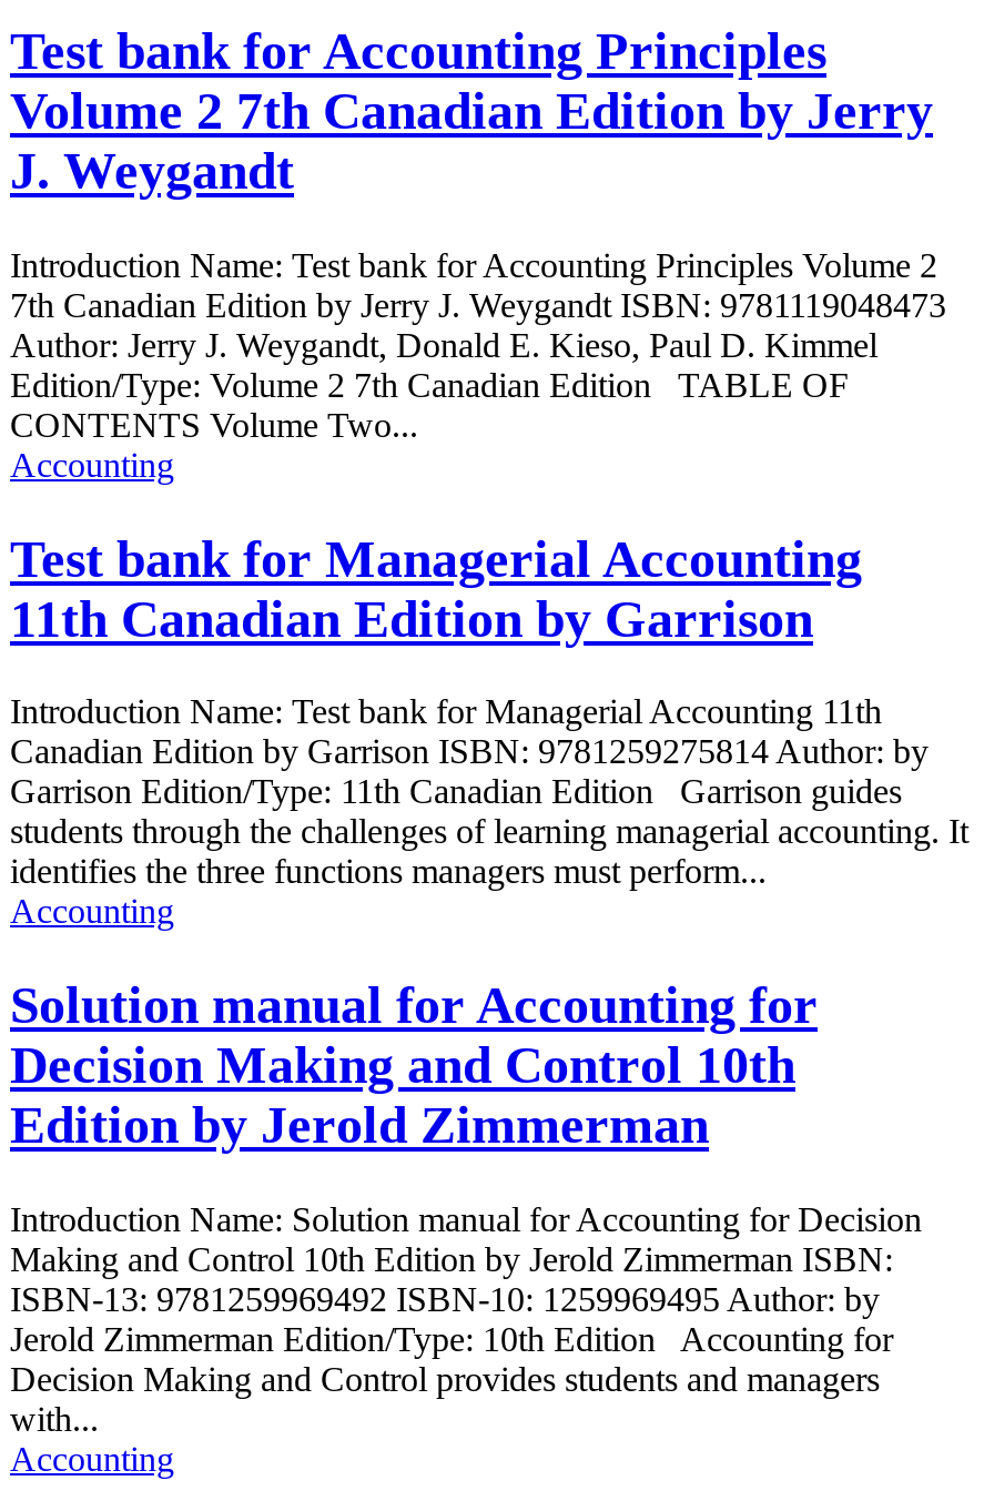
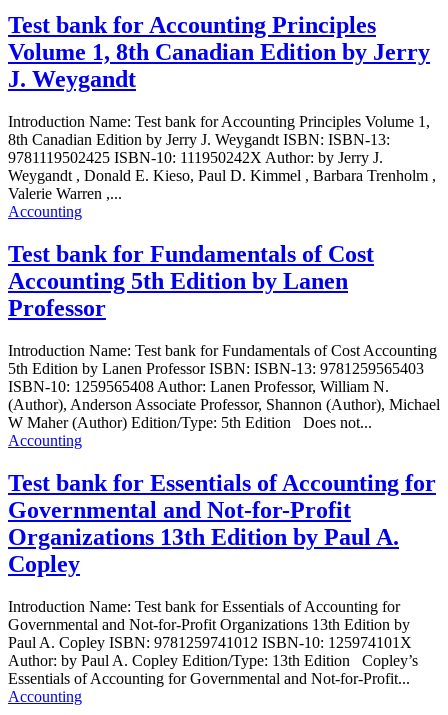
- Volume 2 7th Canadian Edition by Jerry
+ Volume 1, 8th Canadian Edition by Jerry

- Introduction Name: Test bank for Accounting Principles Volume 2
- 7th Canadian Edition by Jerry J. Weygandt ISBN: 9781119048473
- Author: Jerry J. Weygandt, Donald E. Kieso, Paul D. Kimmel
- Edition/Type: Volume 2 7th Canadian Edition TABLE OF
- CONTENTS Volume Two...
+ Introduction Name: Test bank for Accounting Principles Volume 1,
+ 8th Canadian Edition by Jerry J. Weygandt ISBN: ISBN-13:
+ 9781119502425 ISBN-10: 111950242X Author: by Jerry J.
+ Weygandt , Donald E. Kieso, Paul D. Kimmel , Barbara Trenholm ,
+ Valerie Warren ,...

- Test bank for Managerial Accounting
- 11th Canadian Edition by Garrison
+ Test bank for Fundamentals of Cost
+ Accounting 5th Edition by Lanen
+ Professor

- Introduction Name: Test bank for Managerial Accounting 11th
- Canadian Edition by Garrison ISBN: 9781259275814 Author: by
- Garrison Edition/Type: 11th Canadian Edition Garrison guides
- students through the challenges of learning managerial accounting. It
- identifies the three functions managers must perform...
+ Introduction Name: Test bank for Fundamentals of Cost Accounting
+ 5th Edition by Lanen Professor ISBN: ISBN-13: 9781259565403
+ ISBN-10: 1259565408 Author: Lanen Professor, William N.
+ (Author), Anderson Associate Professor, Shannon (Author), Michael
+ W Maher (Author) Edition/Type: 5th Edition Does not...

- Solution manual for Accounting for
- Decision Making and Control 10th
- Edition by Jerold Zimmerman
+ Test bank for Essentials of Accounting for
+ Governmental and Not-for-Profit
+ Organizations 13th Edition by Paul A.
+ Copley

- Introduction Name: Solution manual for Accounting for Decision
- Making and Control 10th Edition by Jerold Zimmerman ISBN:
- ISBN-13: 9781259969492 ISBN-10: 1259969495 Author: by
- Jerold Zimmerman Edition/Type: 10th Edition Accounting for
- Decision Making and Control provides students and managers
- with...
+ Introduction Name: Test bank for Essentials of Accounting for
+ Governmental and Not-for-Profit Organizations 13th Edition by
+ Paul A. Copley ISBN: 9781259741012 ISBN-10: 125974101X
+ Author: by Paul A. Copley Edition/Type: 13th Edition Copley’s
+ Essentials of Accounting for Governmental and Not-for-Profit...
